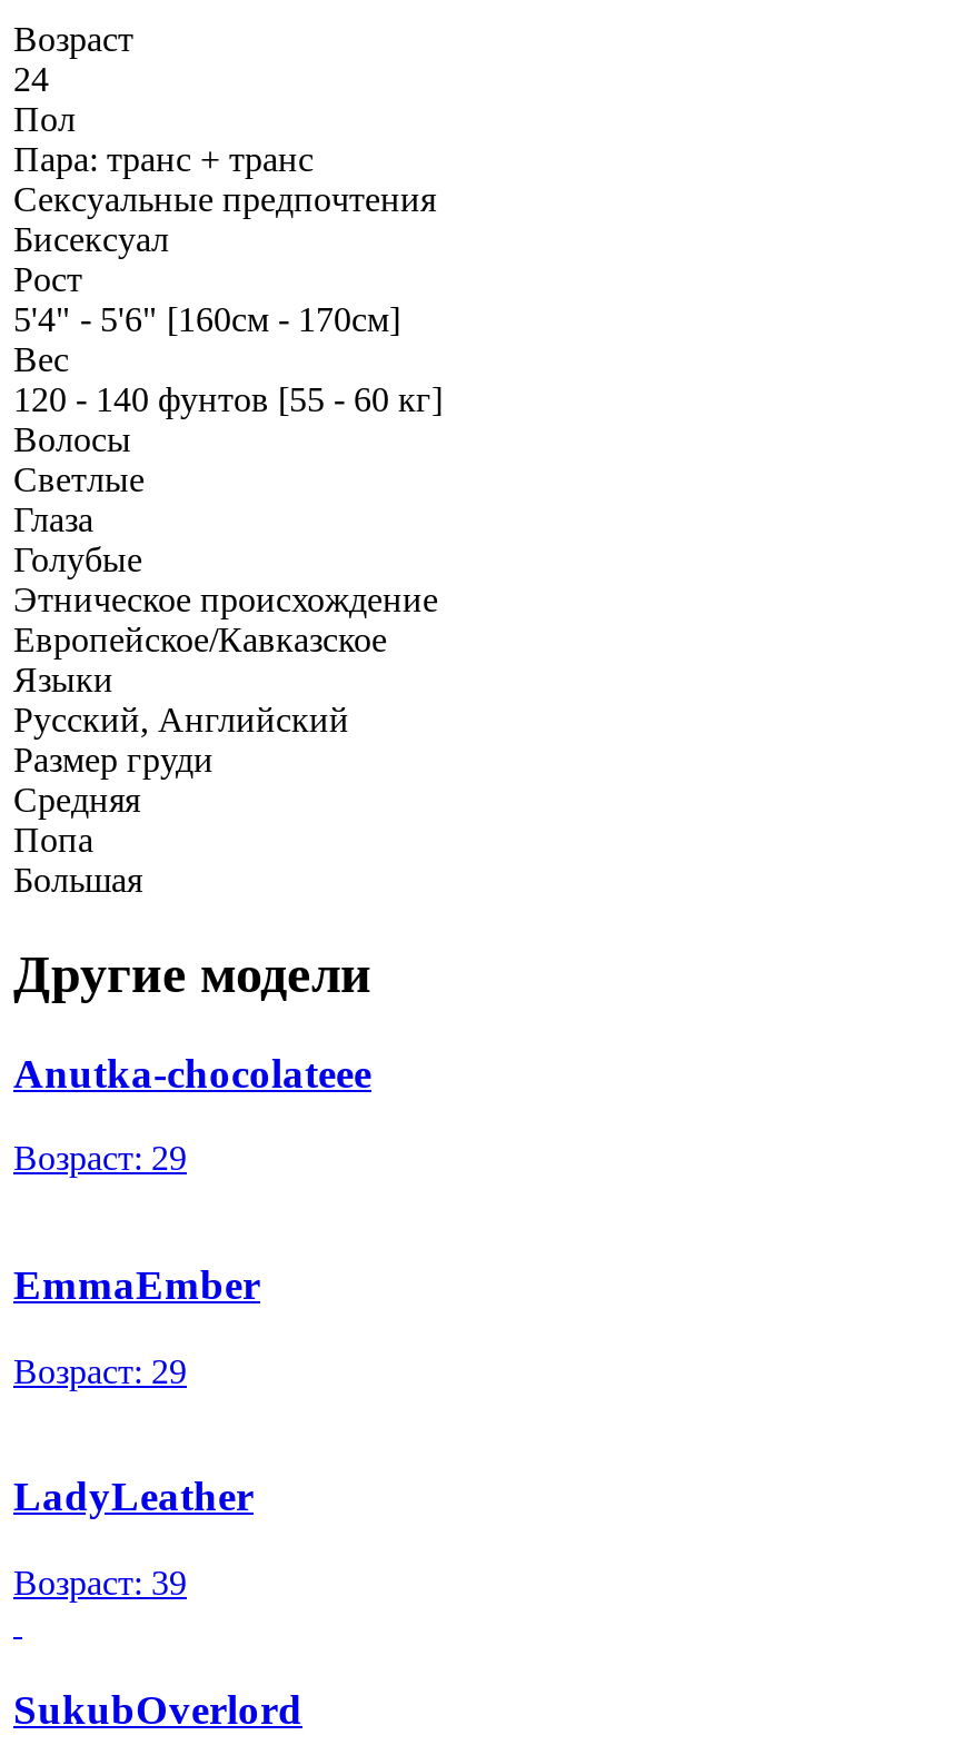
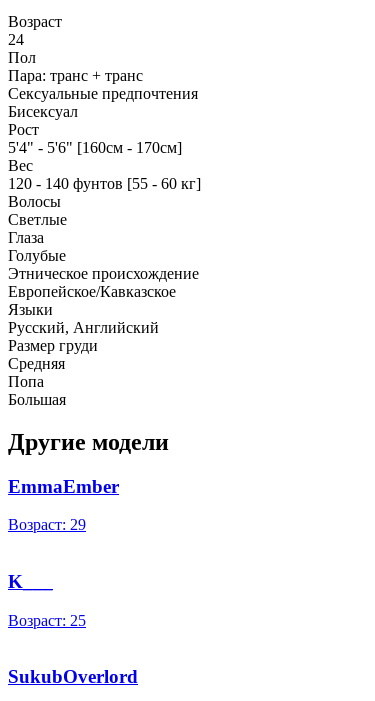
- Anutka-chocolateee
- Возраст: 29

- LadyLeather
+ K___

- Возраст: 39
+ Возраст: 25
